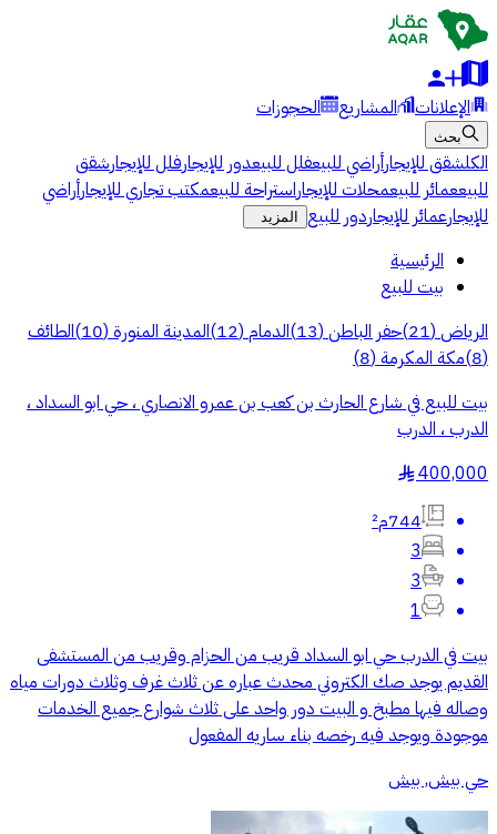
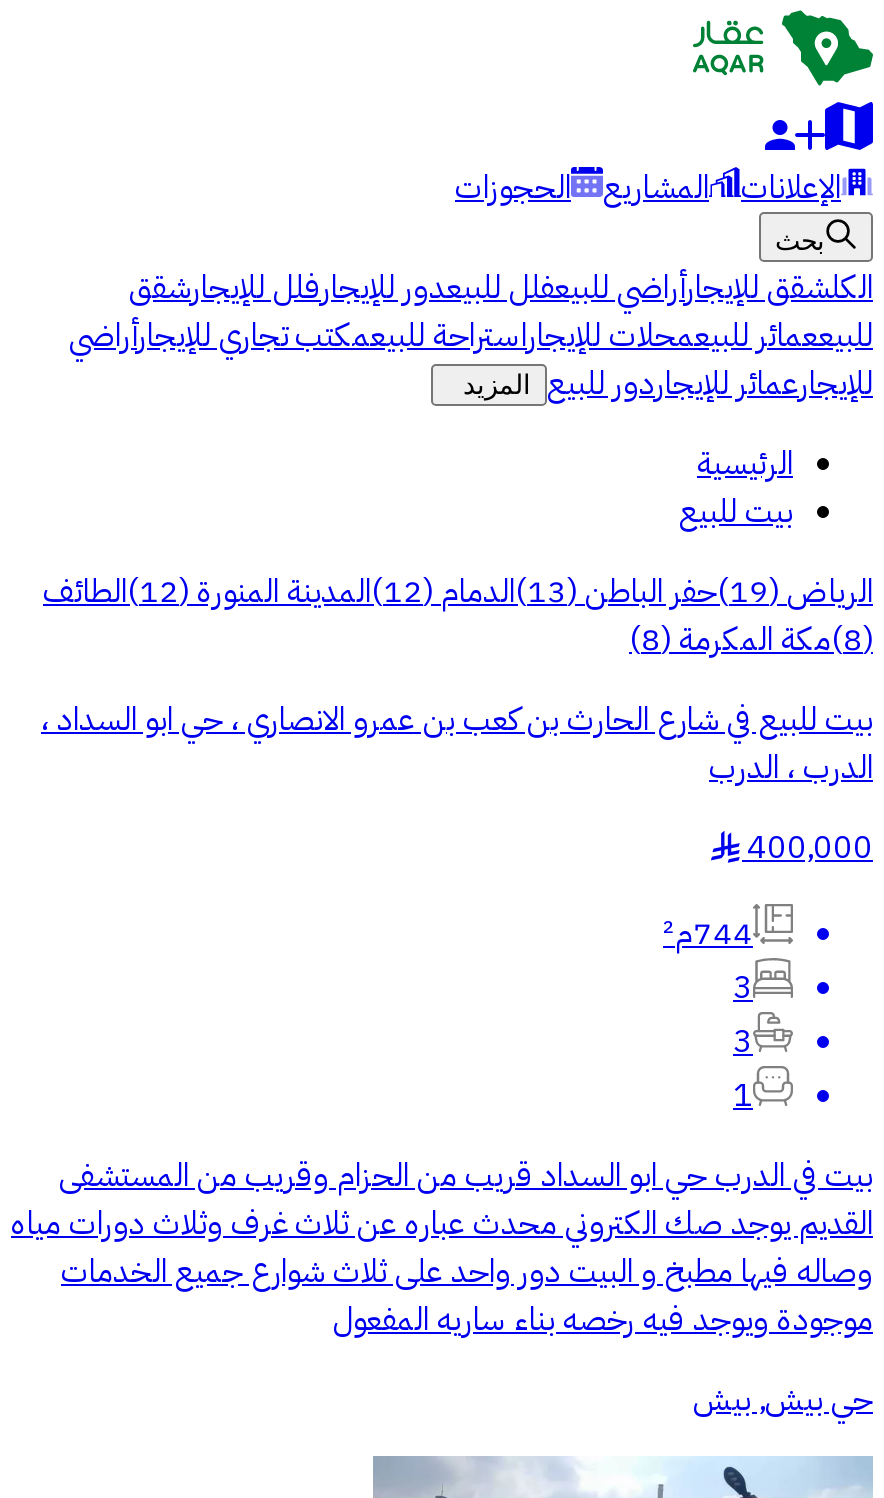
- الرياض (21)حفر الباطن (13)الدمام (12)المدينة المنورة (10)الطائف
+ الرياض (19)حفر الباطن (13)الدمام (12)المدينة المنورة (12)الطائف
